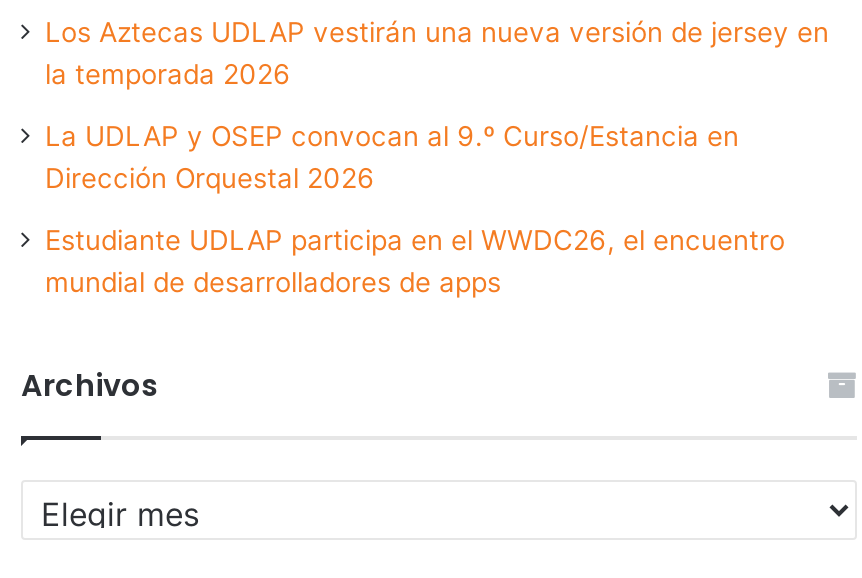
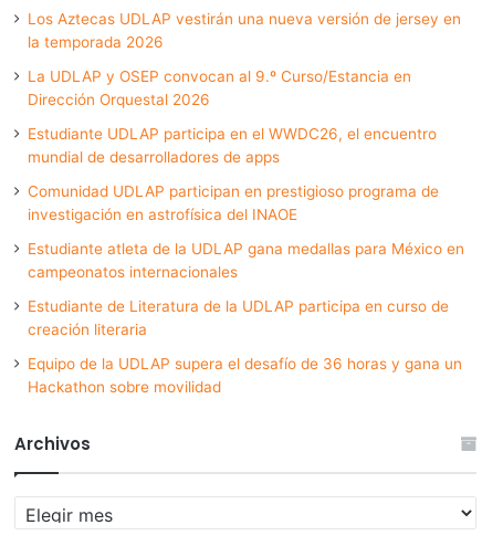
+ Comunidad UDLAP participan en prestigioso programa de
+ investigación en astrofísica del INAOE
+ Estudiante atleta de la UDLAP gana medallas para México en
+ campeonatos internacionales
+ Estudiante de Literatura de la UDLAP participa en curso de
+ creación literaria
+ Equipo de la UDLAP supera el desafío de 36 horas y gana un
+ Hackathon sobre movilidad
